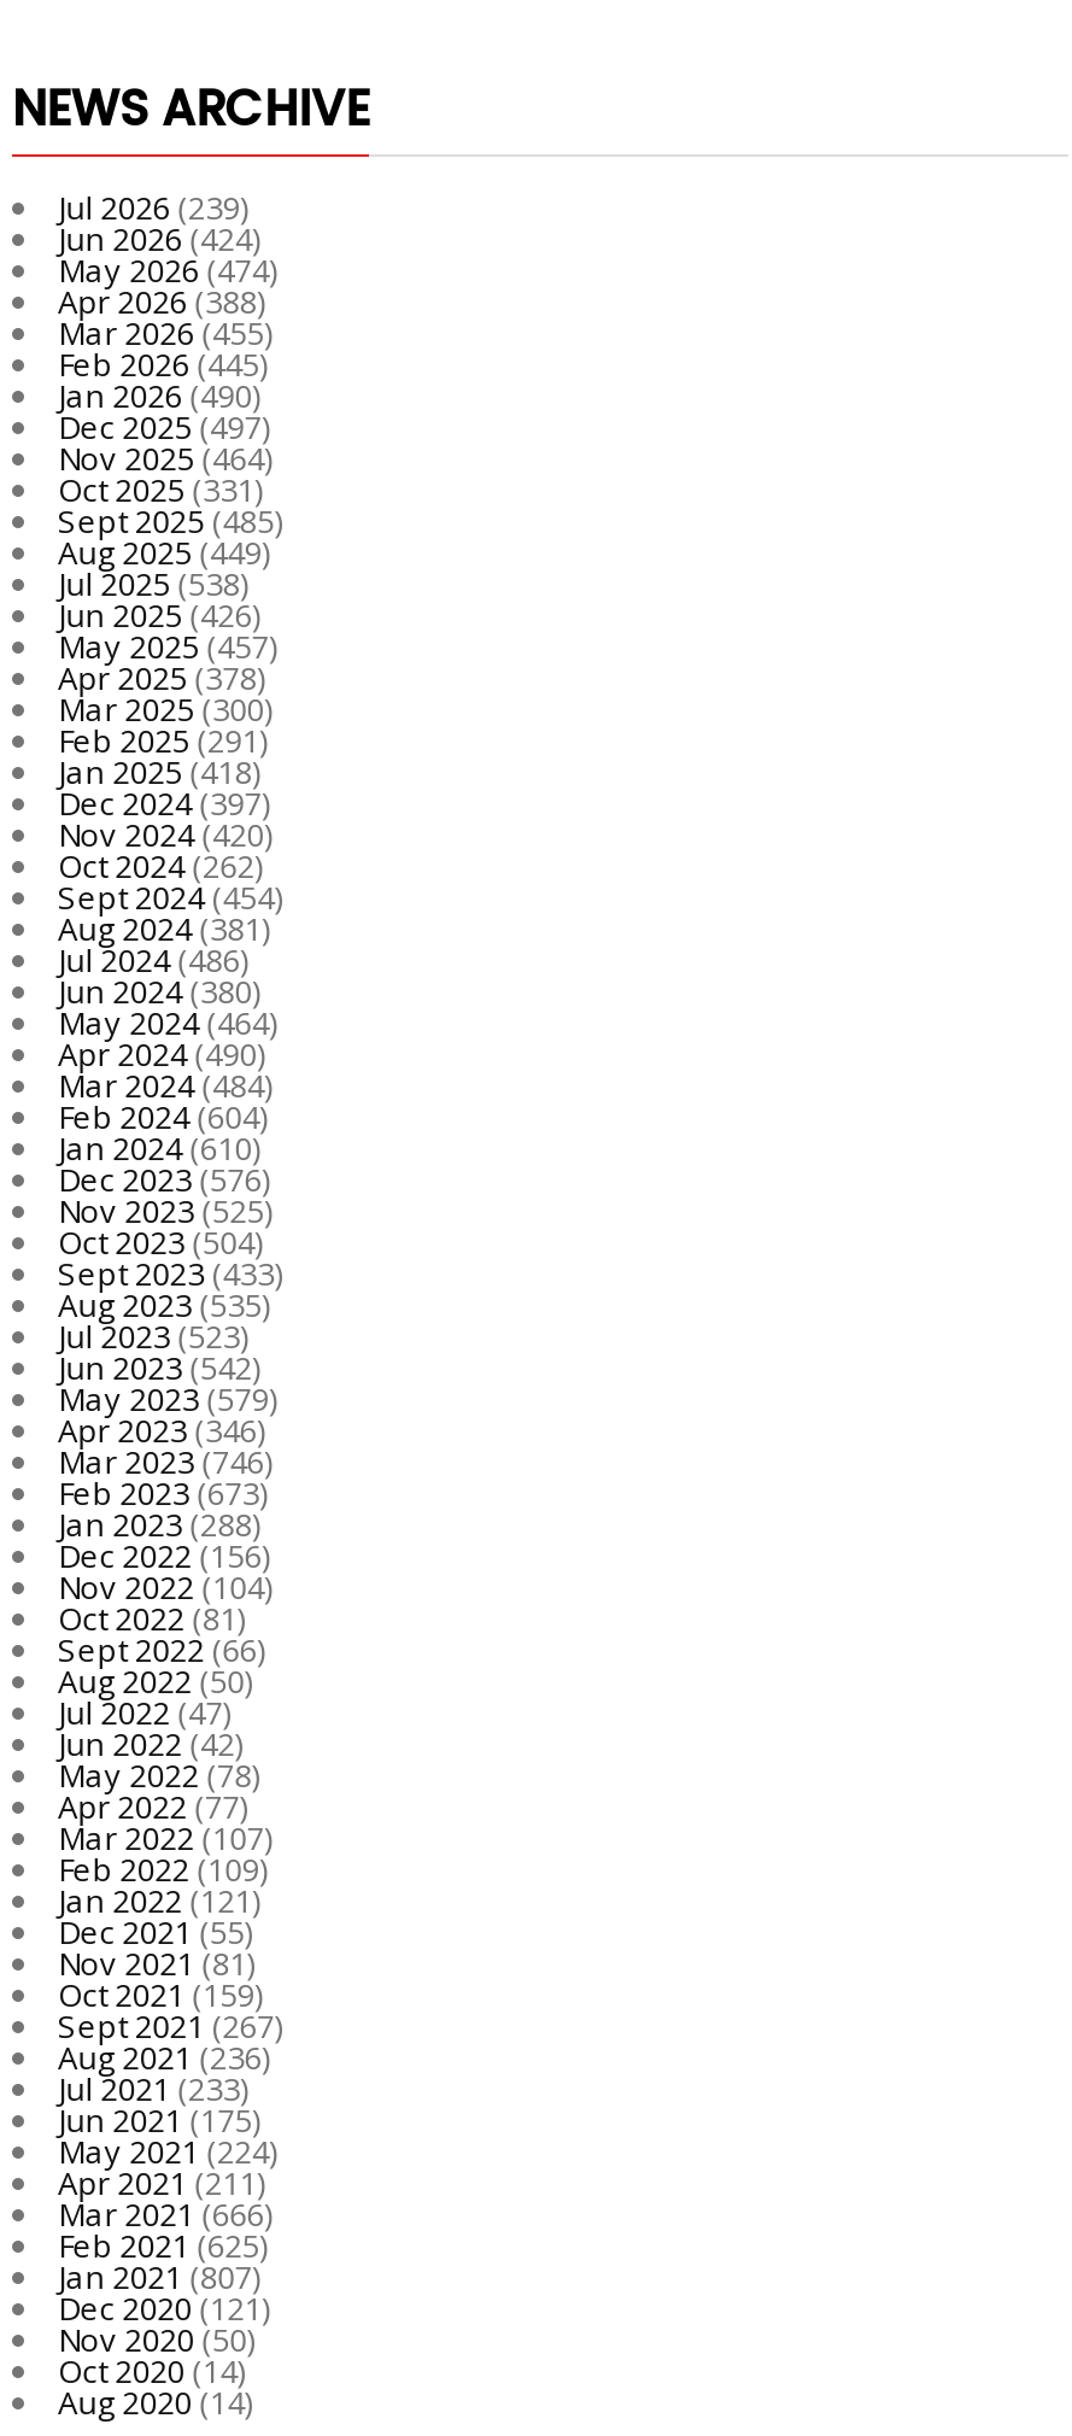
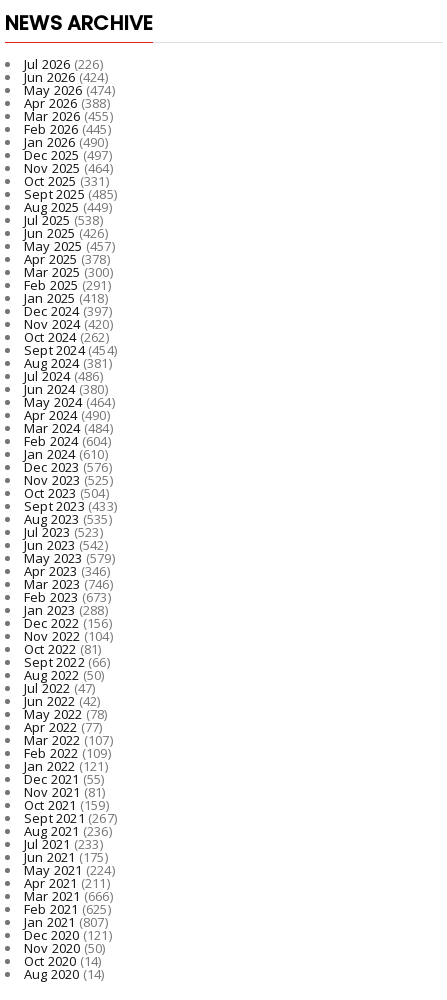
- Jul 2026 (239)
+ Jul 2026 (226)
